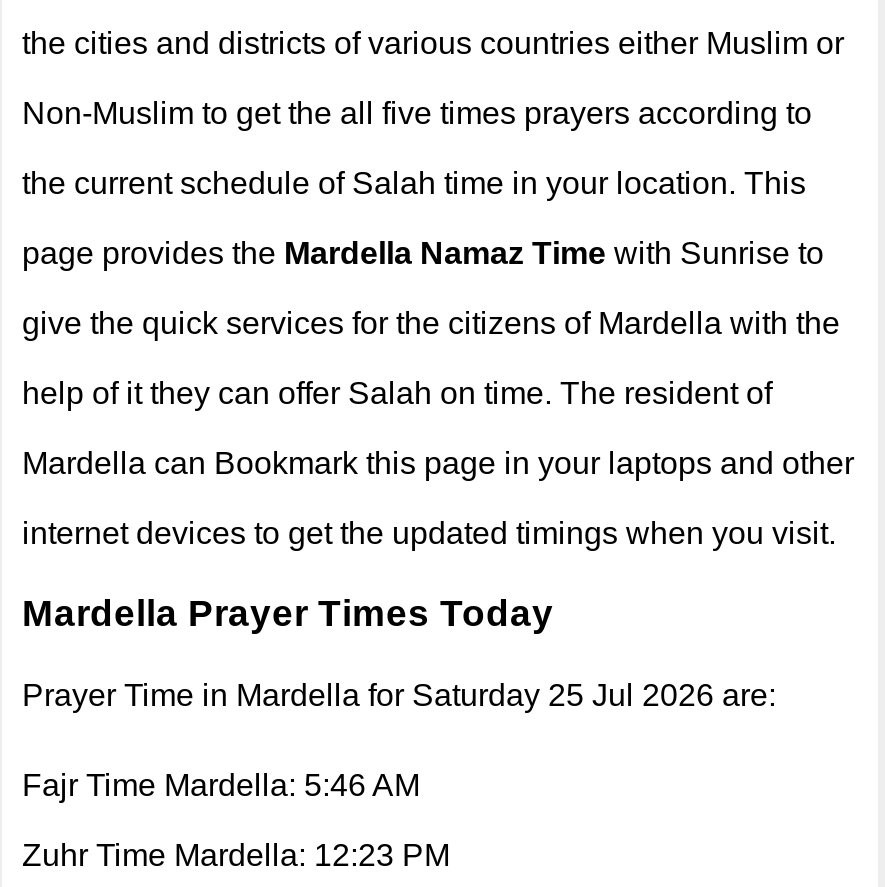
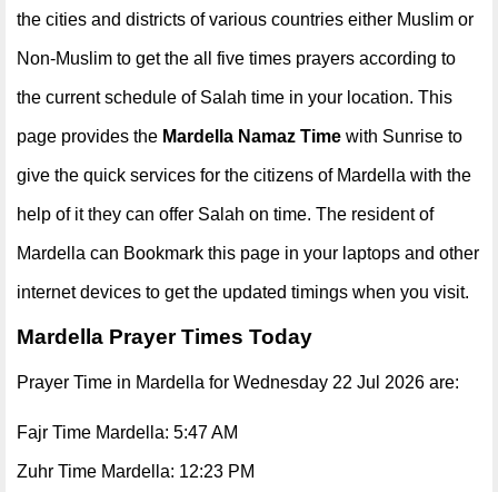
- Prayer Time in Mardella for Saturday 25 Jul 2026 are:
+ Prayer Time in Mardella for Wednesday 22 Jul 2026 are:

- Fajr Time Mardella: 5:46 AM
+ Fajr Time Mardella: 5:47 AM
